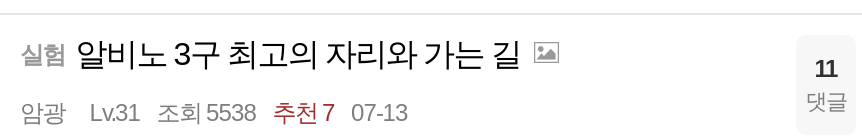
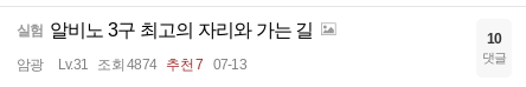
- 11
+ 10

- 암광 Lv.31 조회 5538 추천 7 07-13
+ 암광 Lv.31 조회 4874 추천 7 07-13
